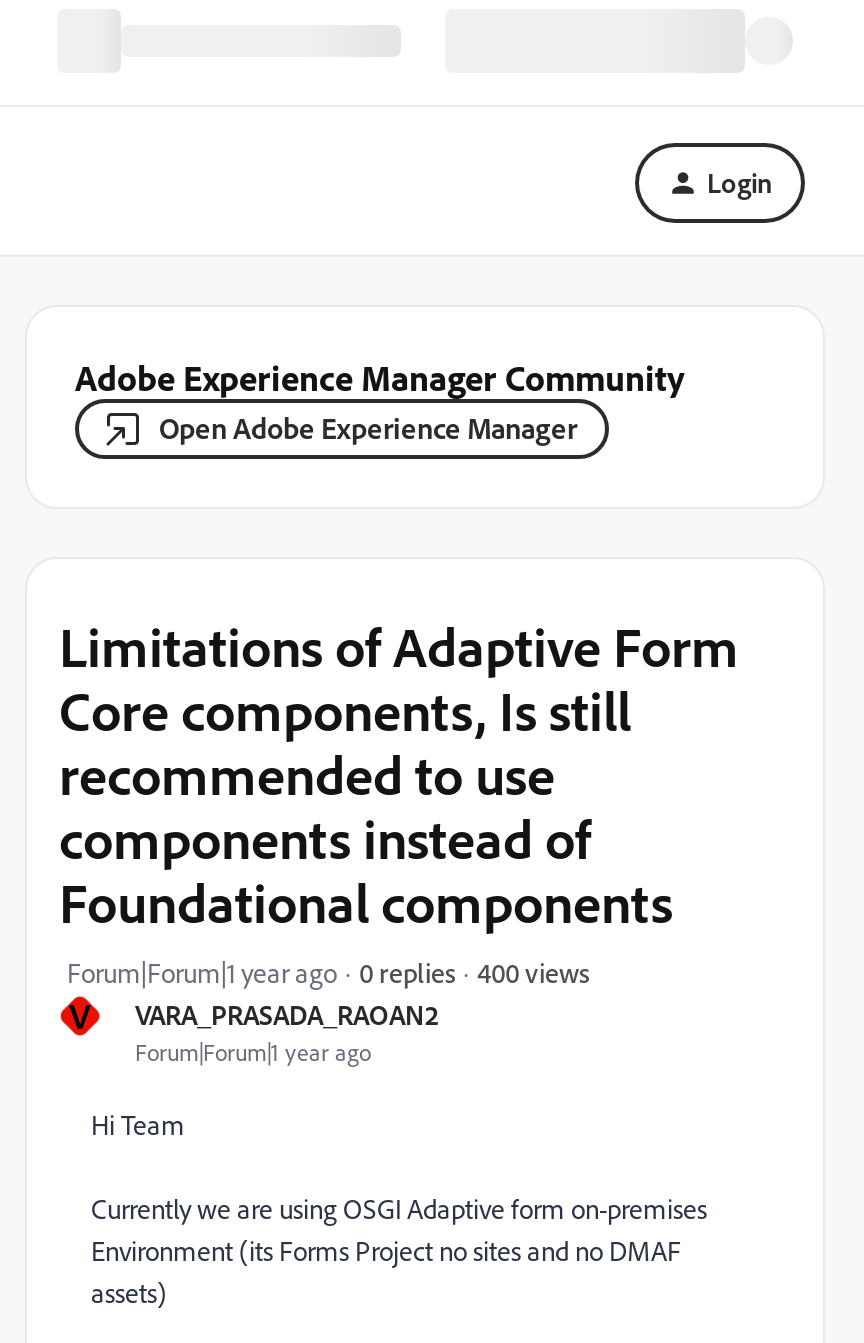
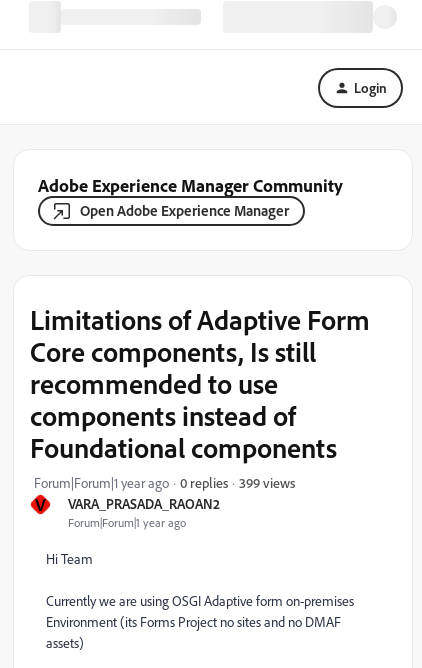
- 400 views
+ 399 views
